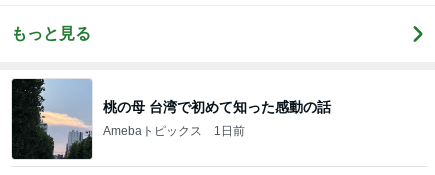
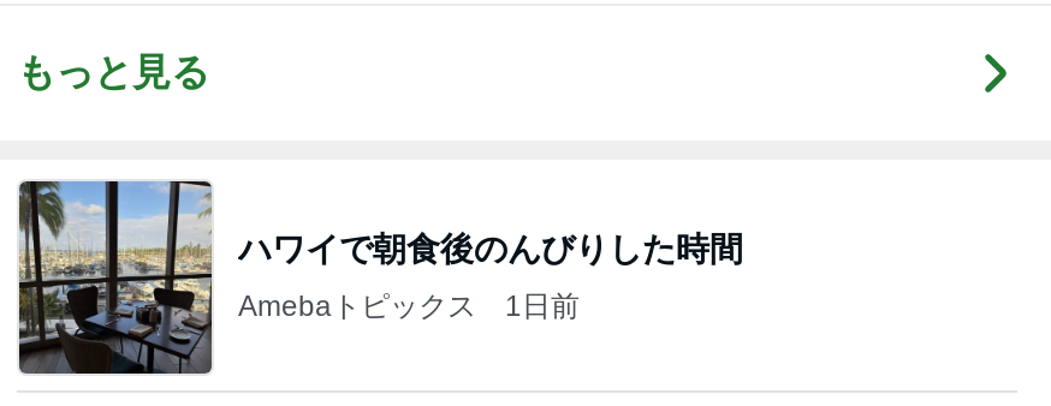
- [image]
- 桃の母 台湾で初めて知った感動の話
+ [image]
+ ハワイで朝食後のんびりした時間
